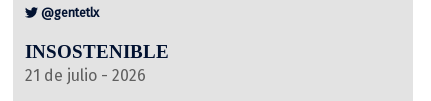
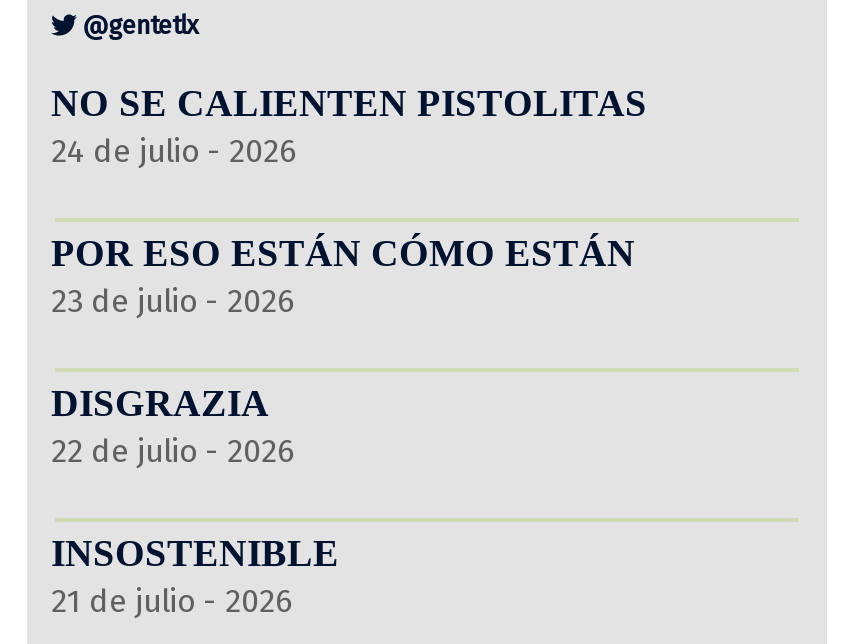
+ NO SE CALIENTEN PISTOLITAS
+ 24 de julio - 2026
+ POR ESO ESTÁN CÓMO ESTÁN
+ 23 de julio - 2026
+ DISGRAZIA
+ 22 de julio - 2026
